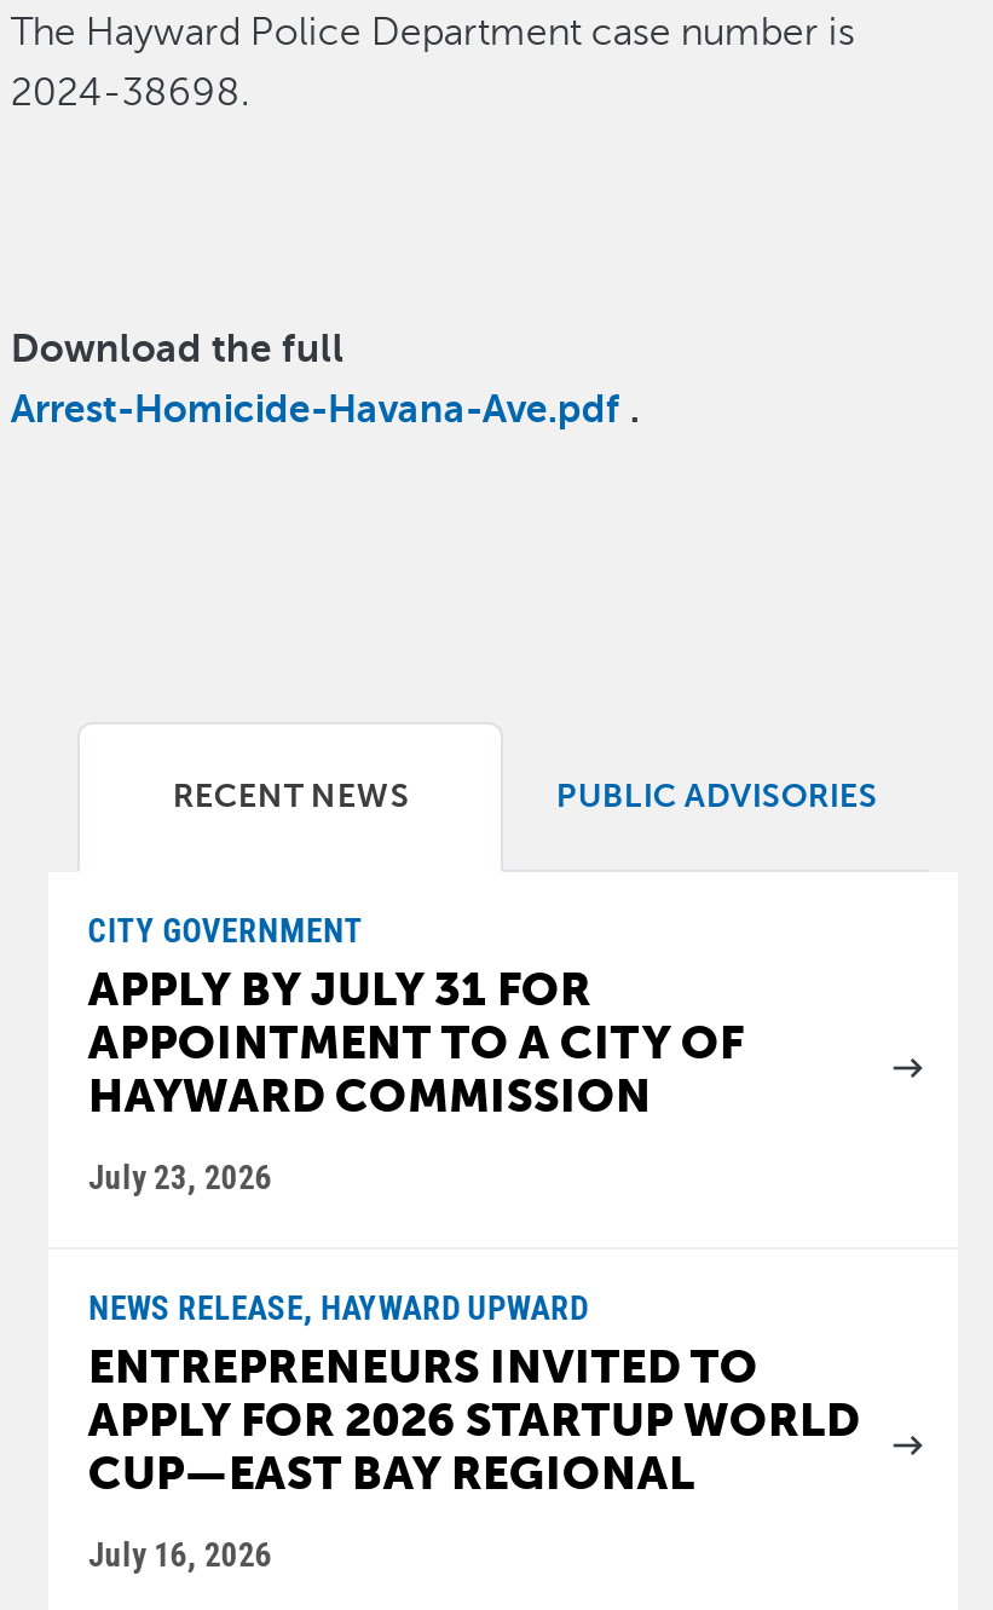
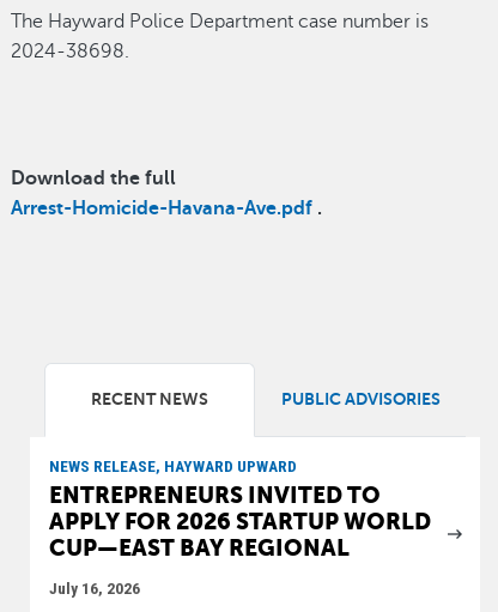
- CITY GOVERNMENT
- APPLY BY JULY 31 FOR
- APPOINTMENT TO A CITY OF
- HAYWARD COMMISSION
- July 23, 2026
